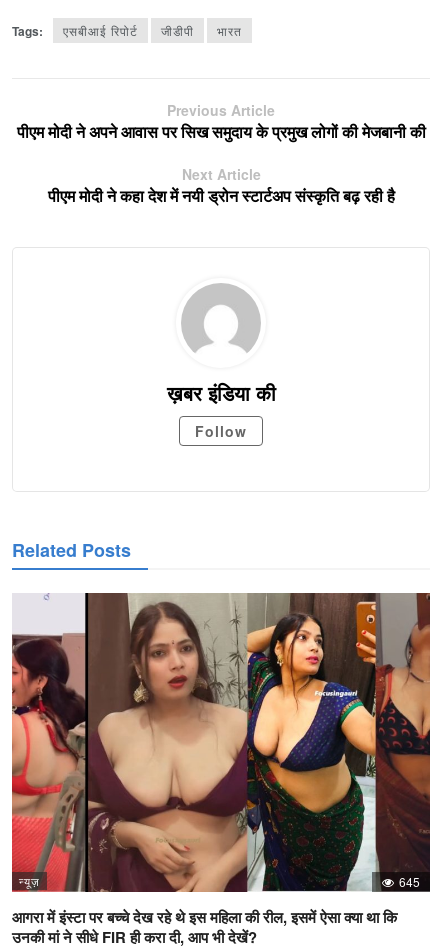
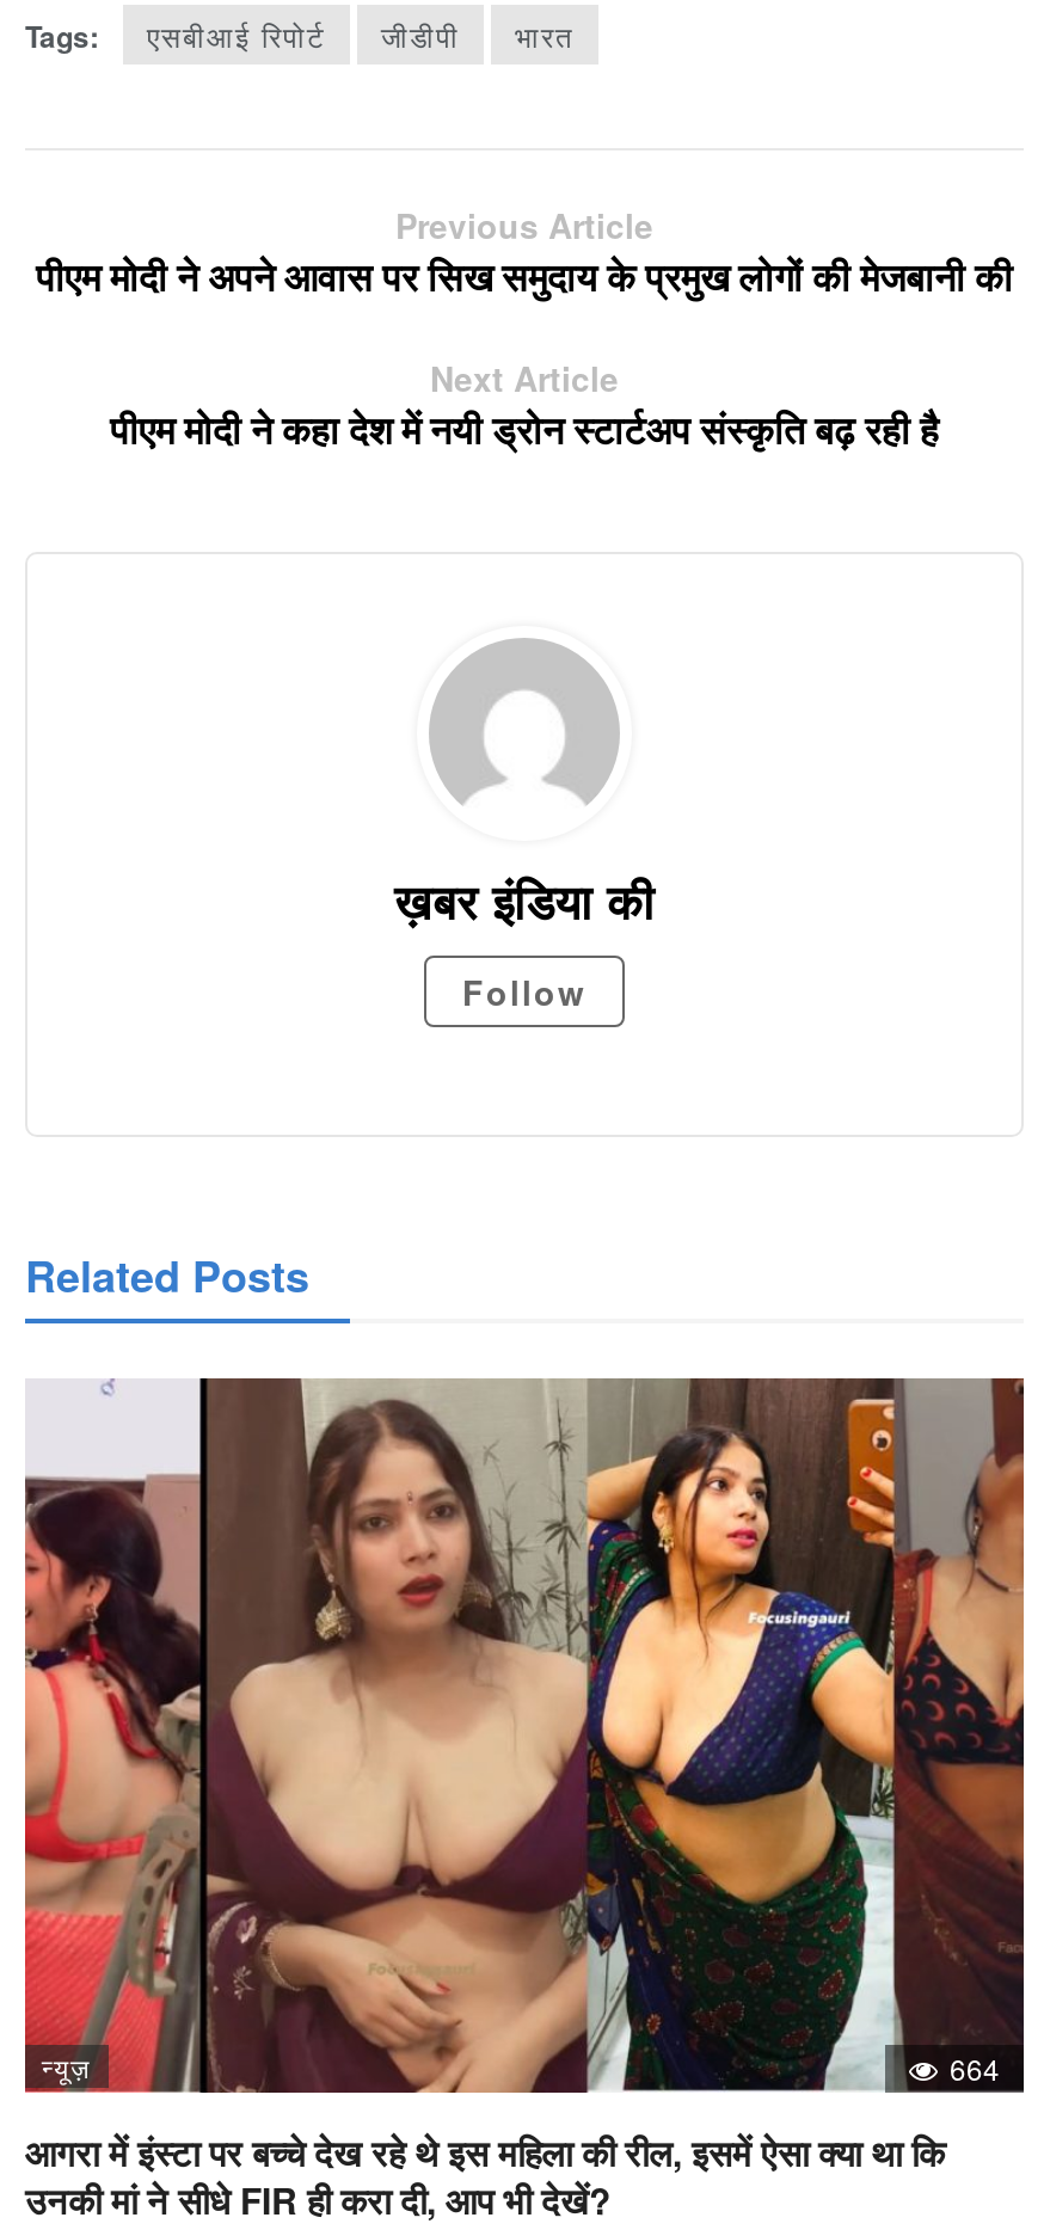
- 645
+ 664
